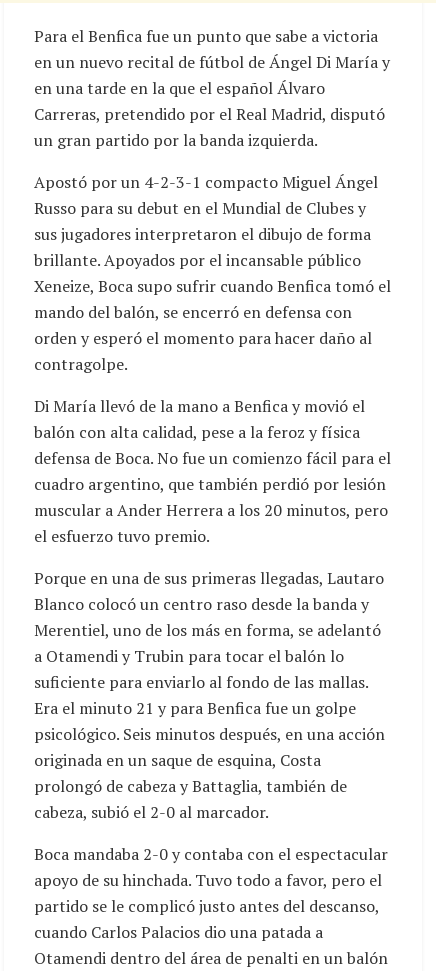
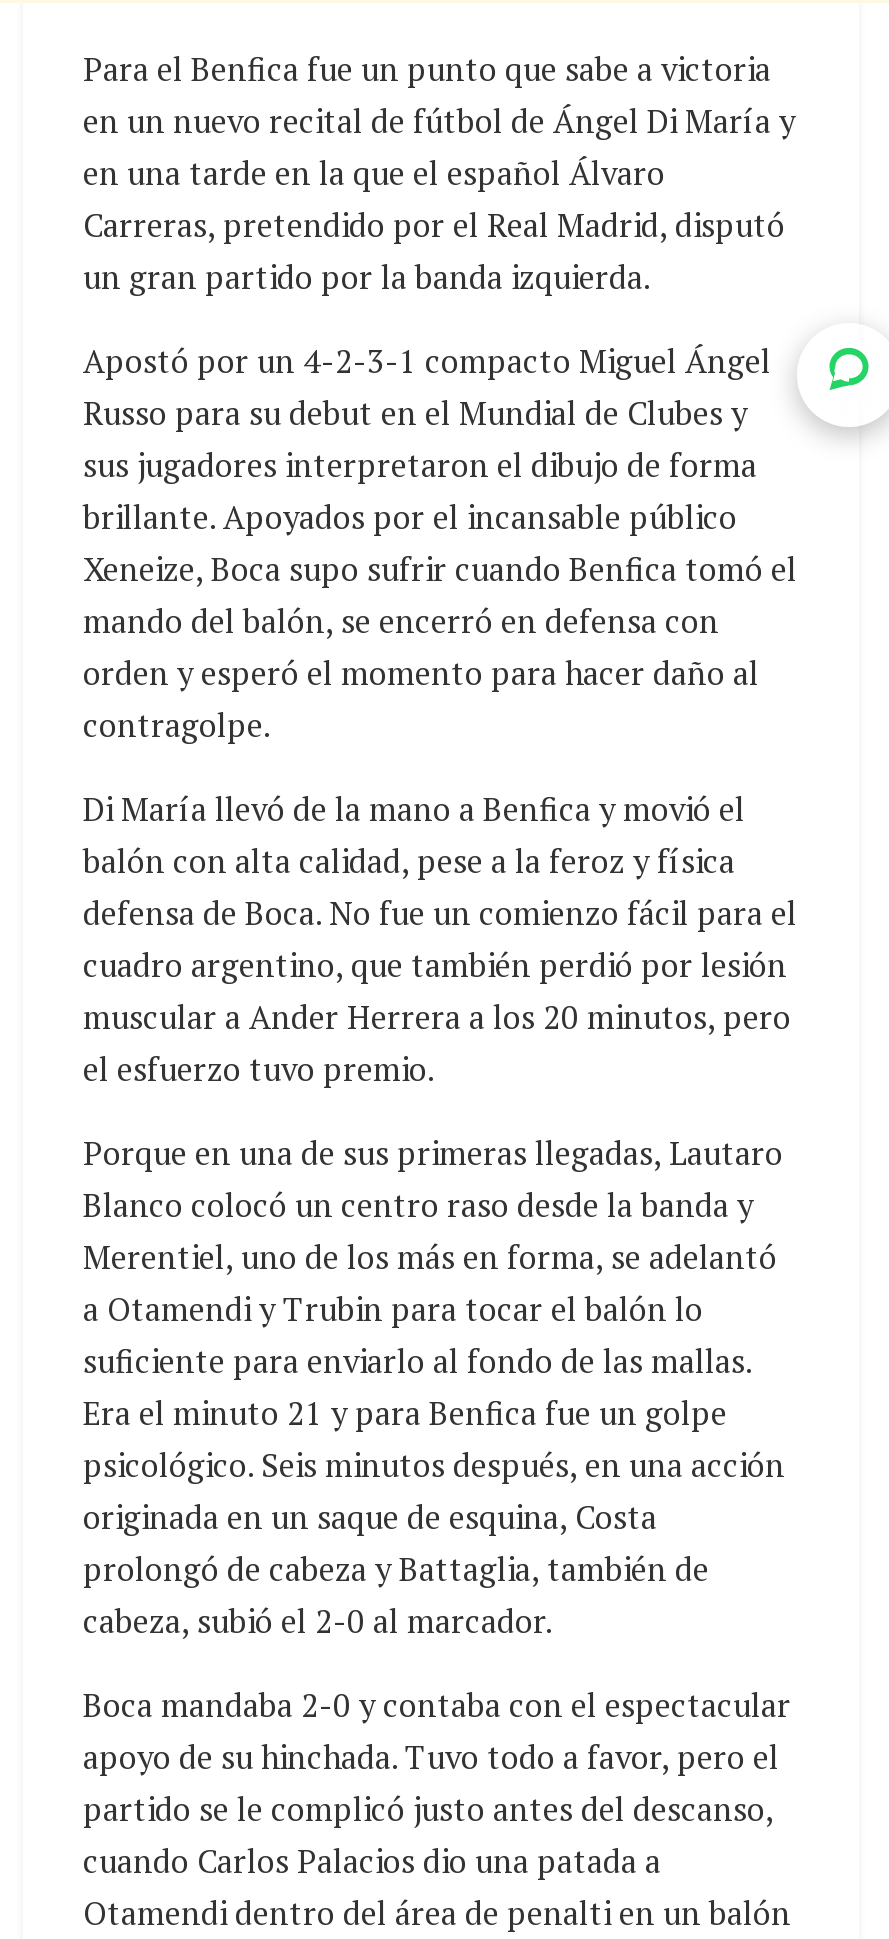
+ [image]
